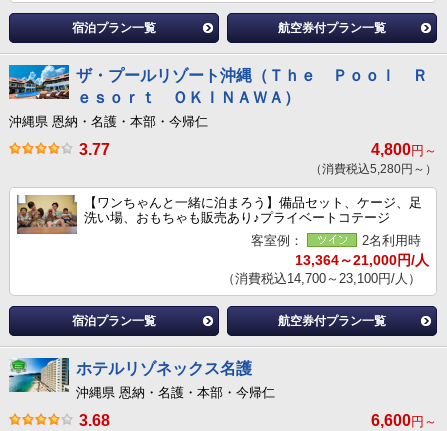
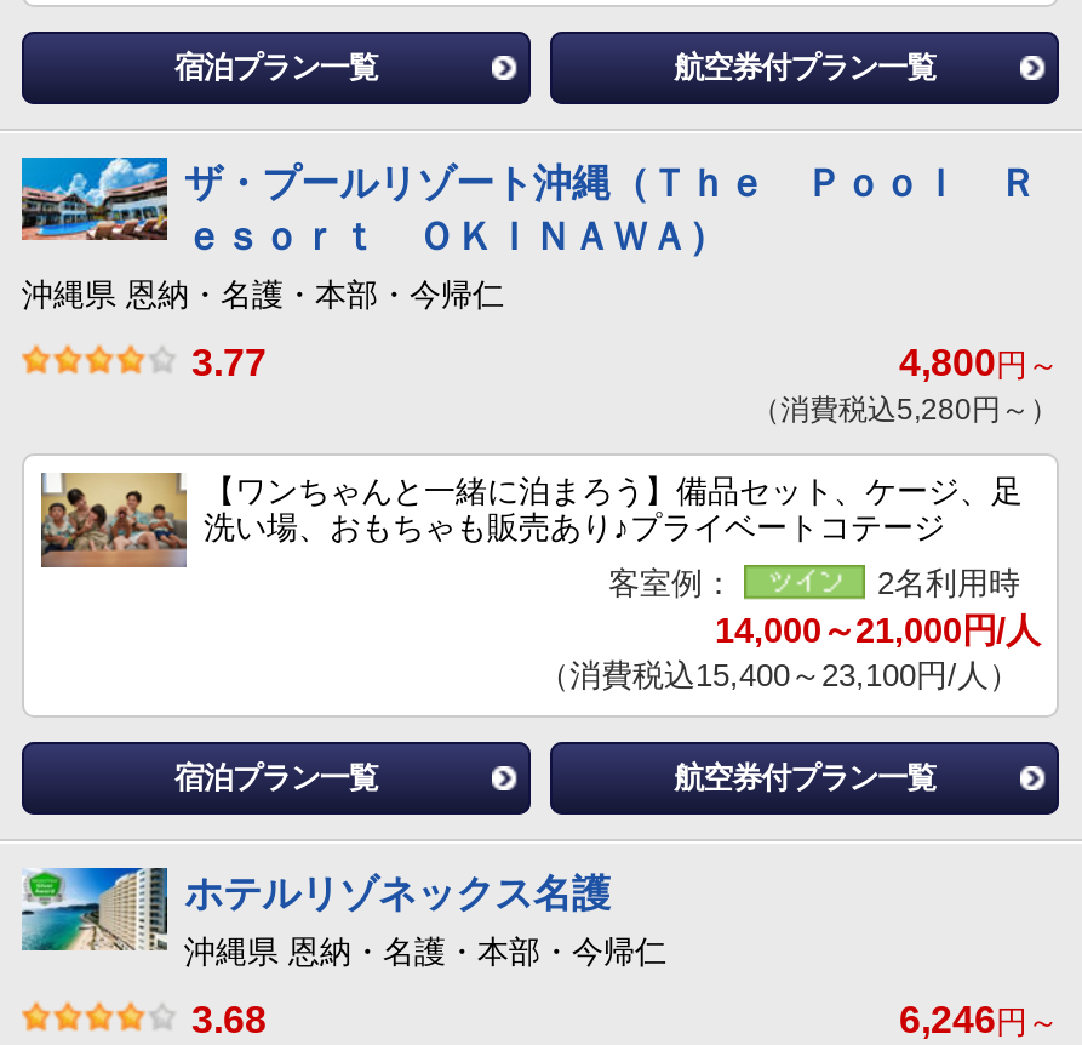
- 13,364～21,000円/人
+ 14,000～21,000円/人

- （消費税込14,700～23,100円/人）
+ （消費税込15,400～23,100円/人）

- 6,600円～
+ 6,246円～
